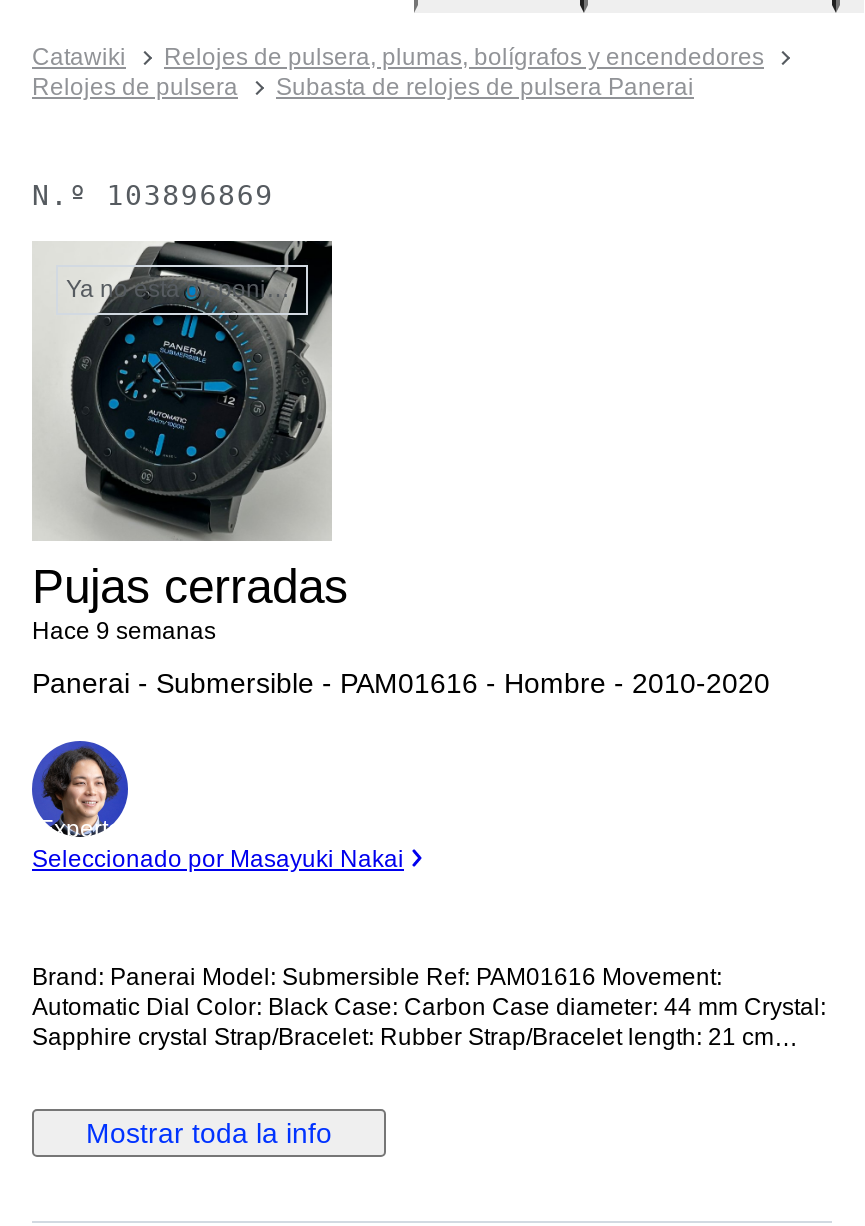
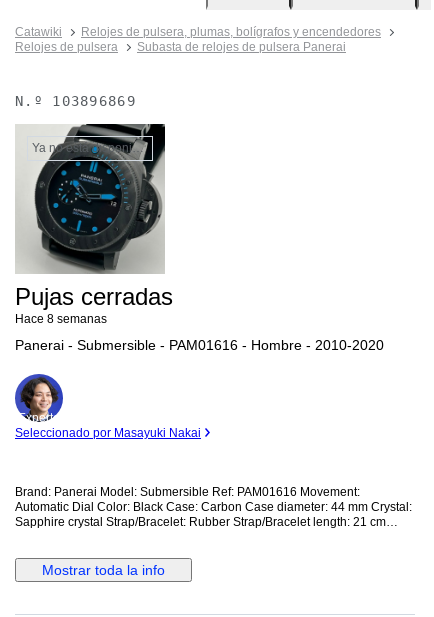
- Hace 9 semanas
+ Hace 8 semanas
